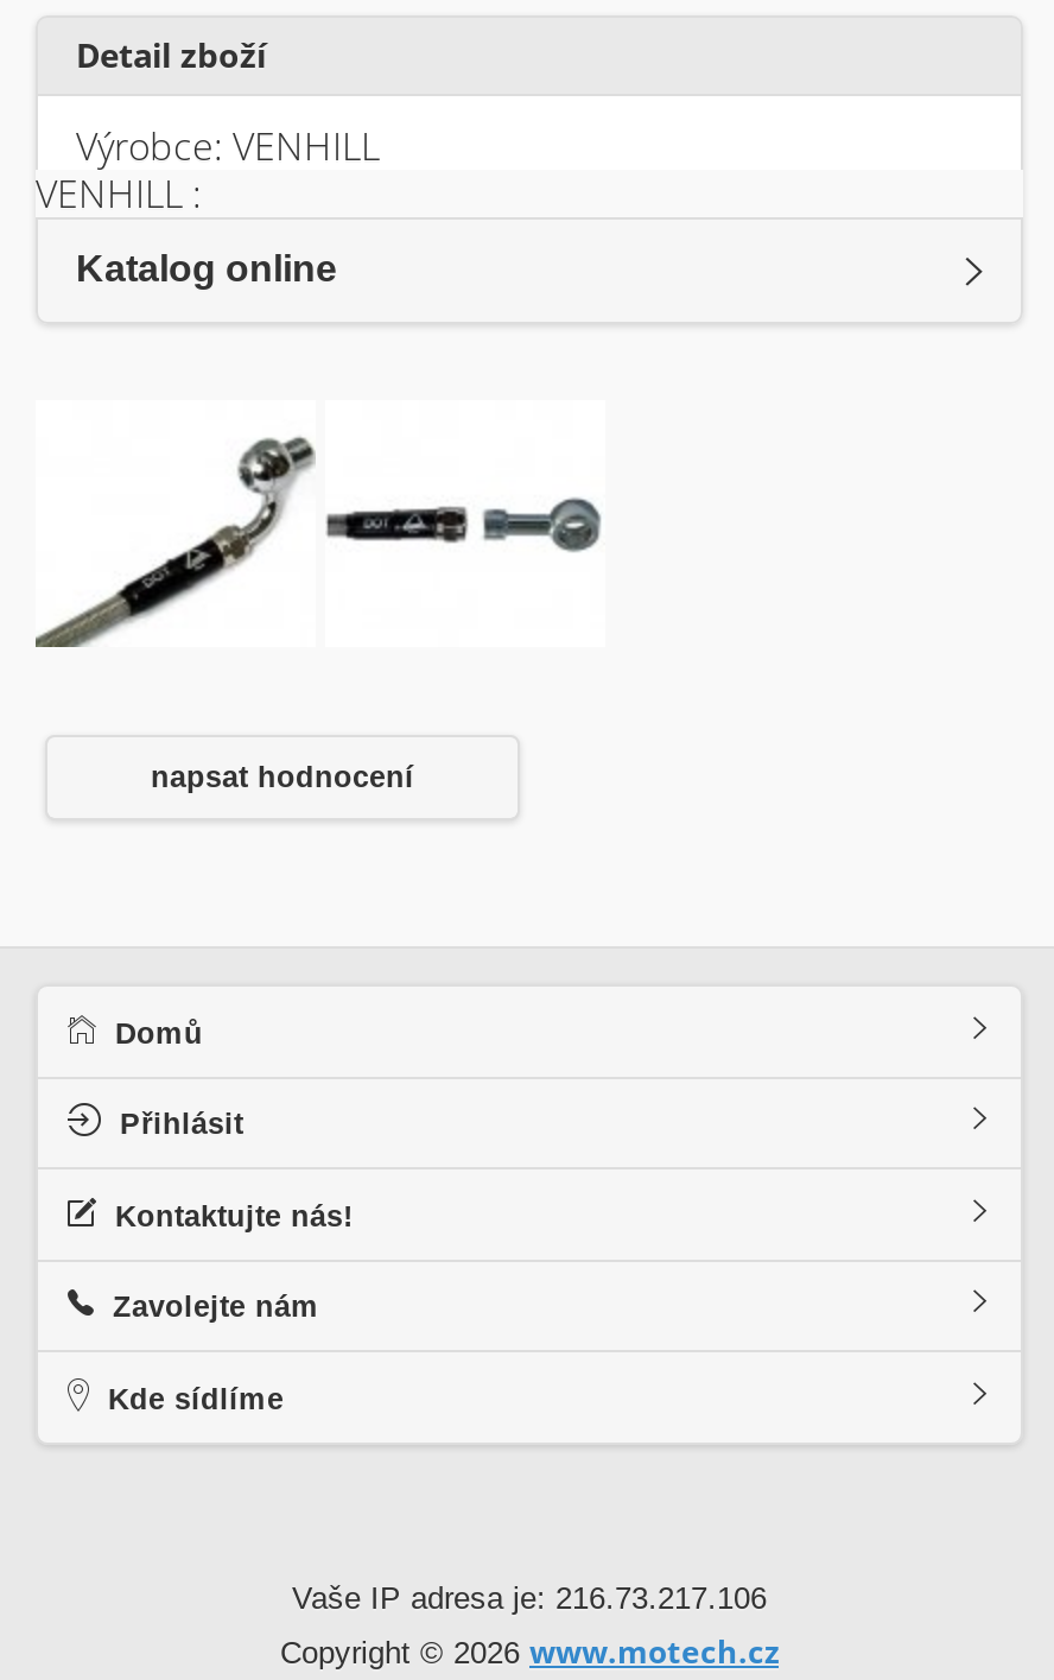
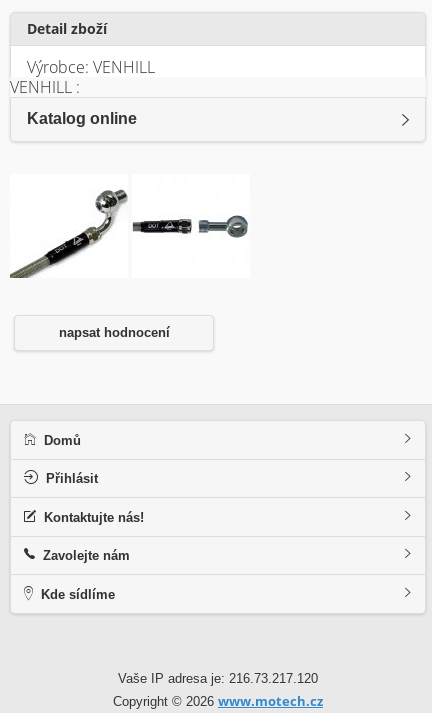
- Vaše IP adresa je: 216.73.217.106
+ Vaše IP adresa je: 216.73.217.120
